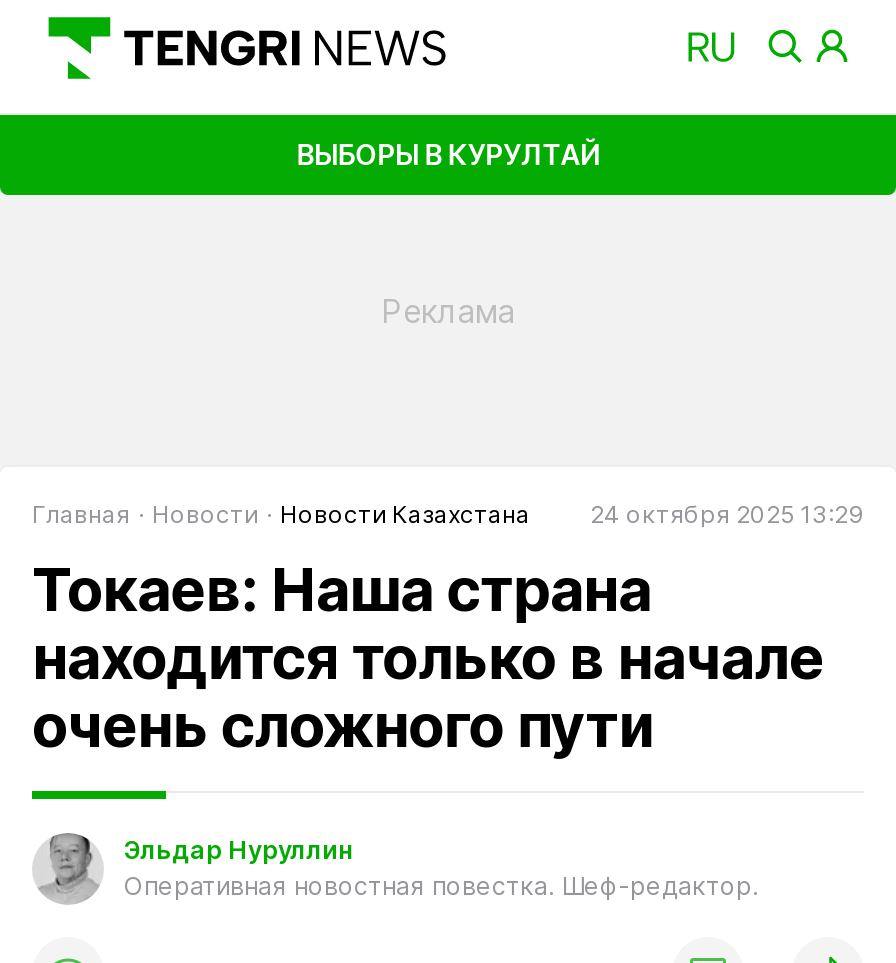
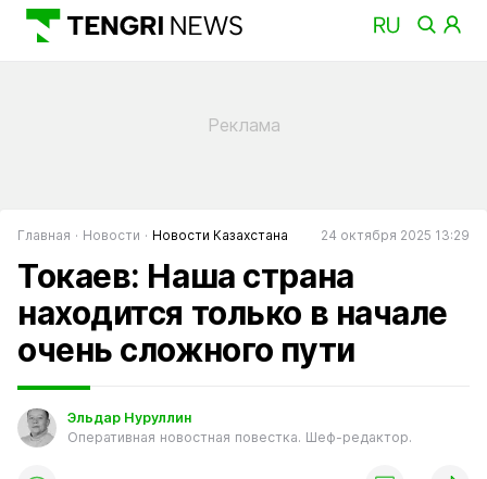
- ВЫБОРЫ В КУРУЛТАЙ
